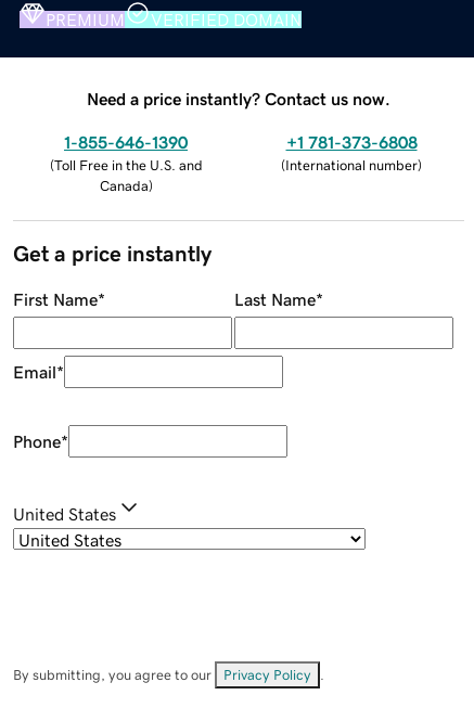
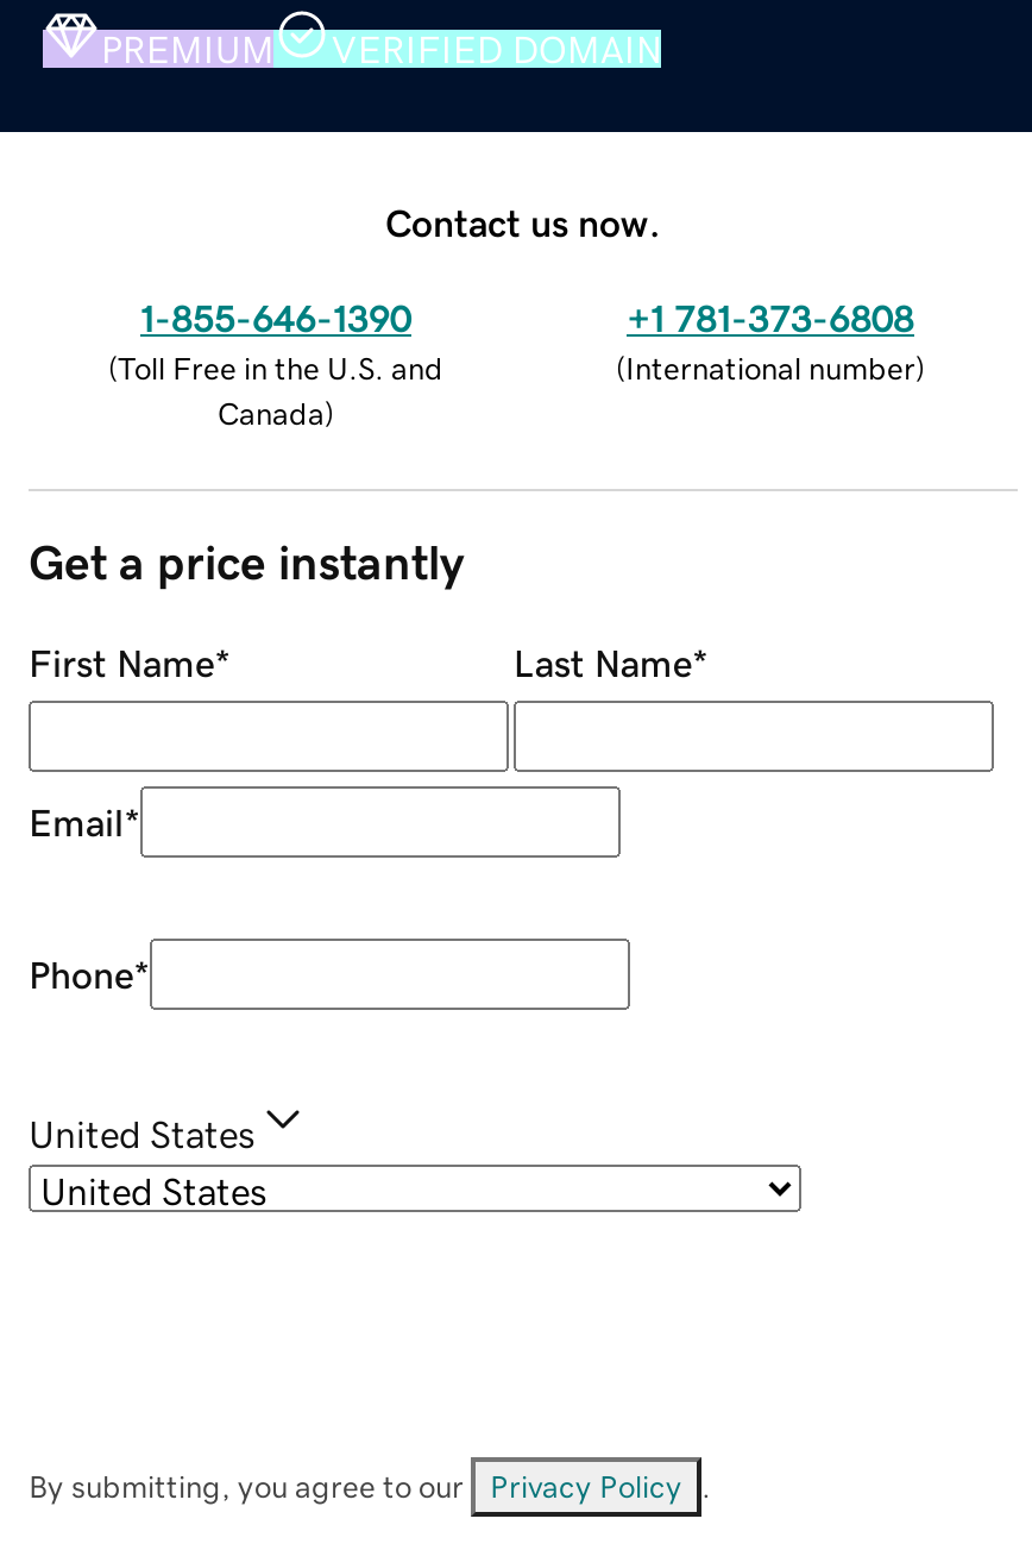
- Need a price instantly? Contact us now.
+ Contact us now.
